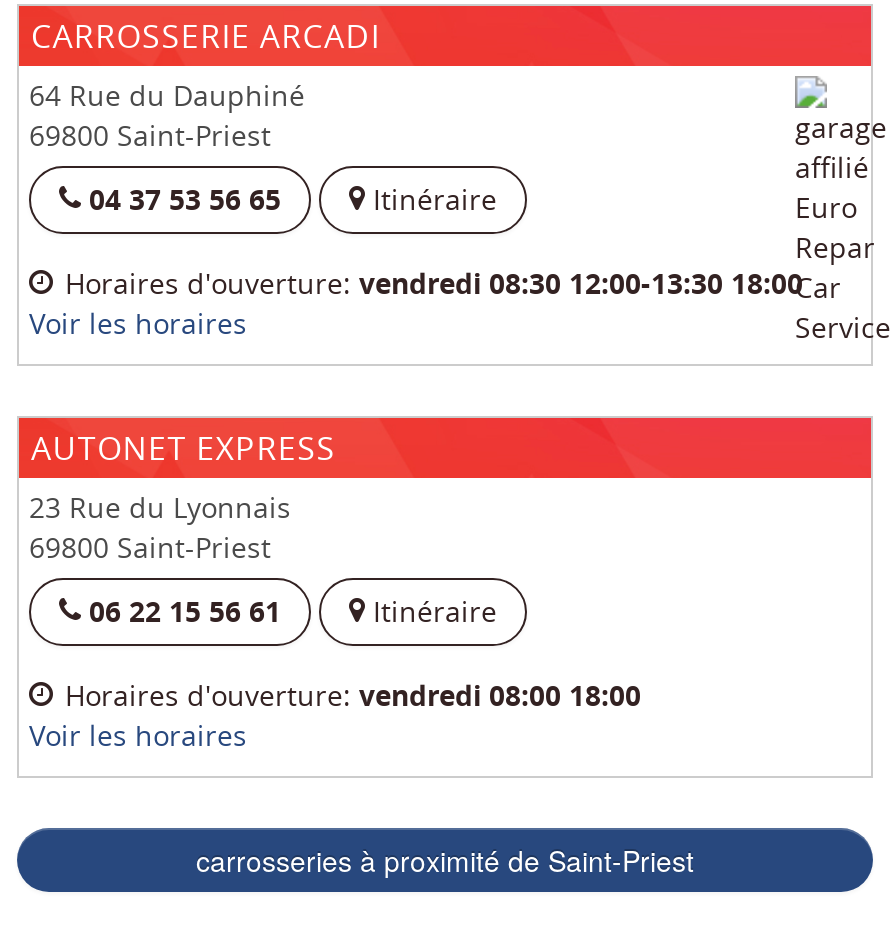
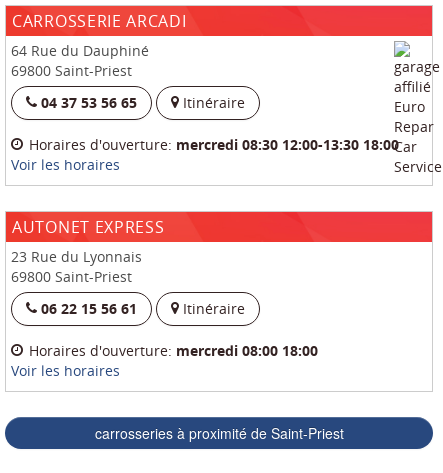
- Horaires d'ouverture: vendredi 08:30 12:00-13:30 18:00
+ Horaires d'ouverture: mercredi 08:30 12:00-13:30 18:00

- Horaires d'ouverture: vendredi 08:00 18:00
+ Horaires d'ouverture: mercredi 08:00 18:00
